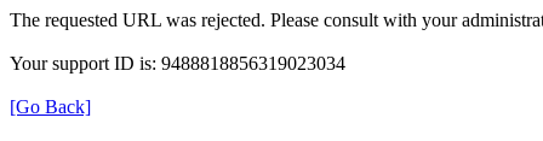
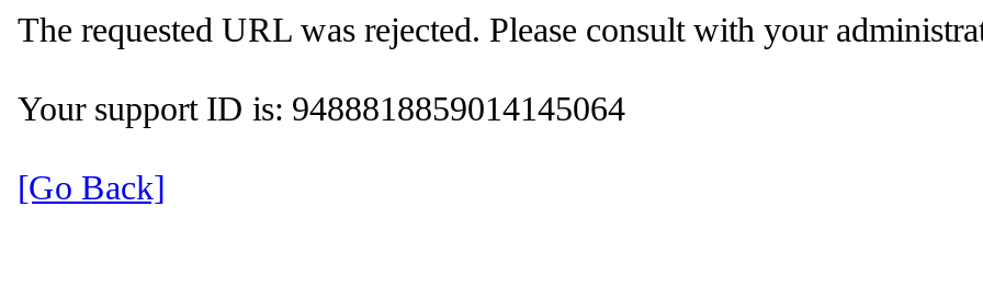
- Your support ID is: 9488818856319023034
+ Your support ID is: 9488818859014145064
